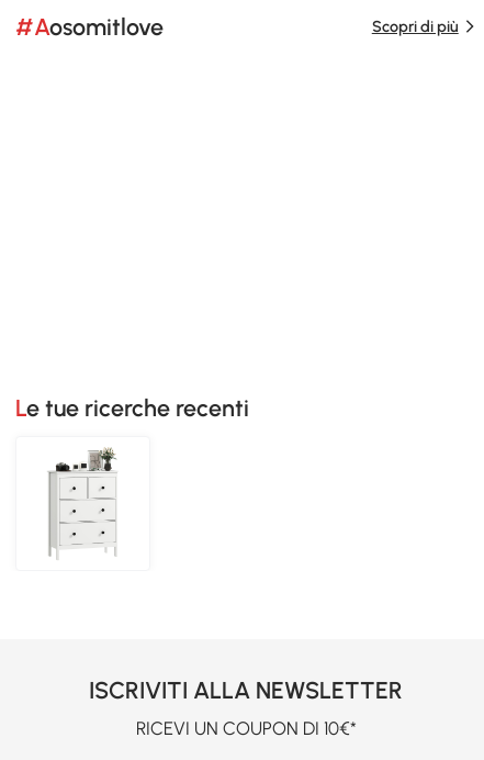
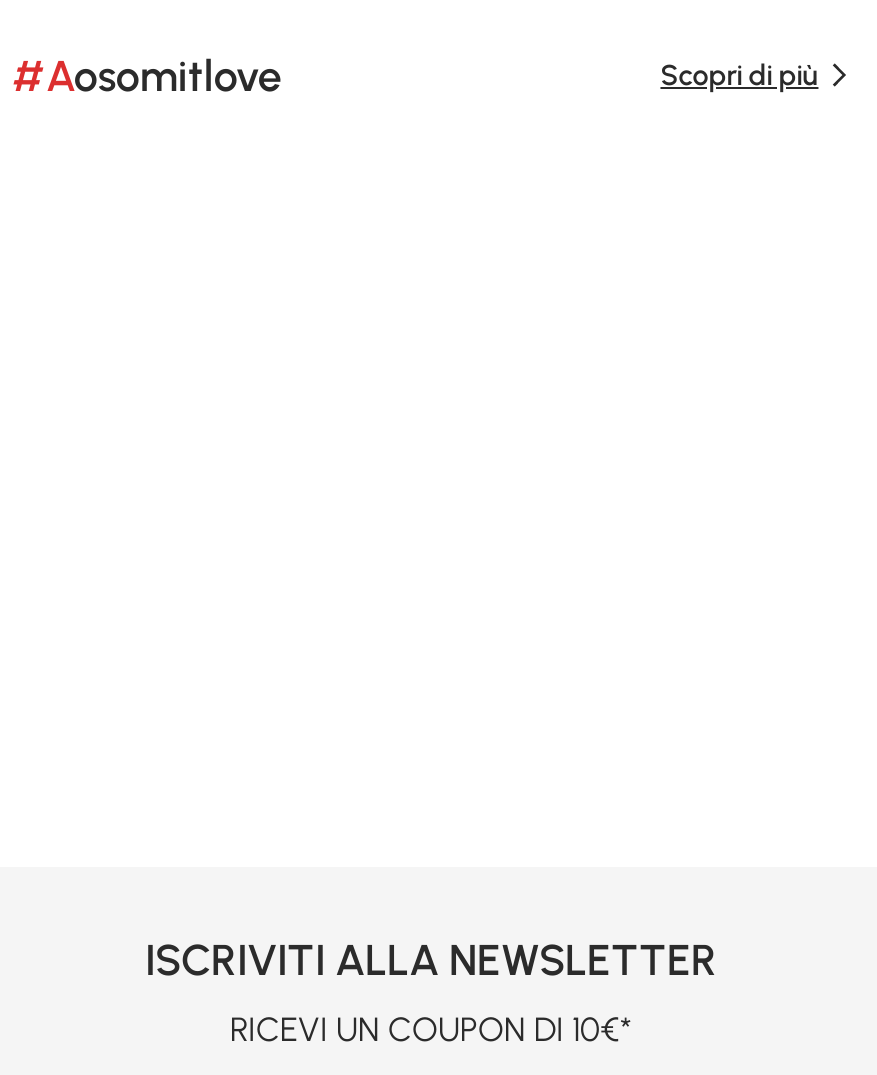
- Le tue ricerche recenti

- [image]
